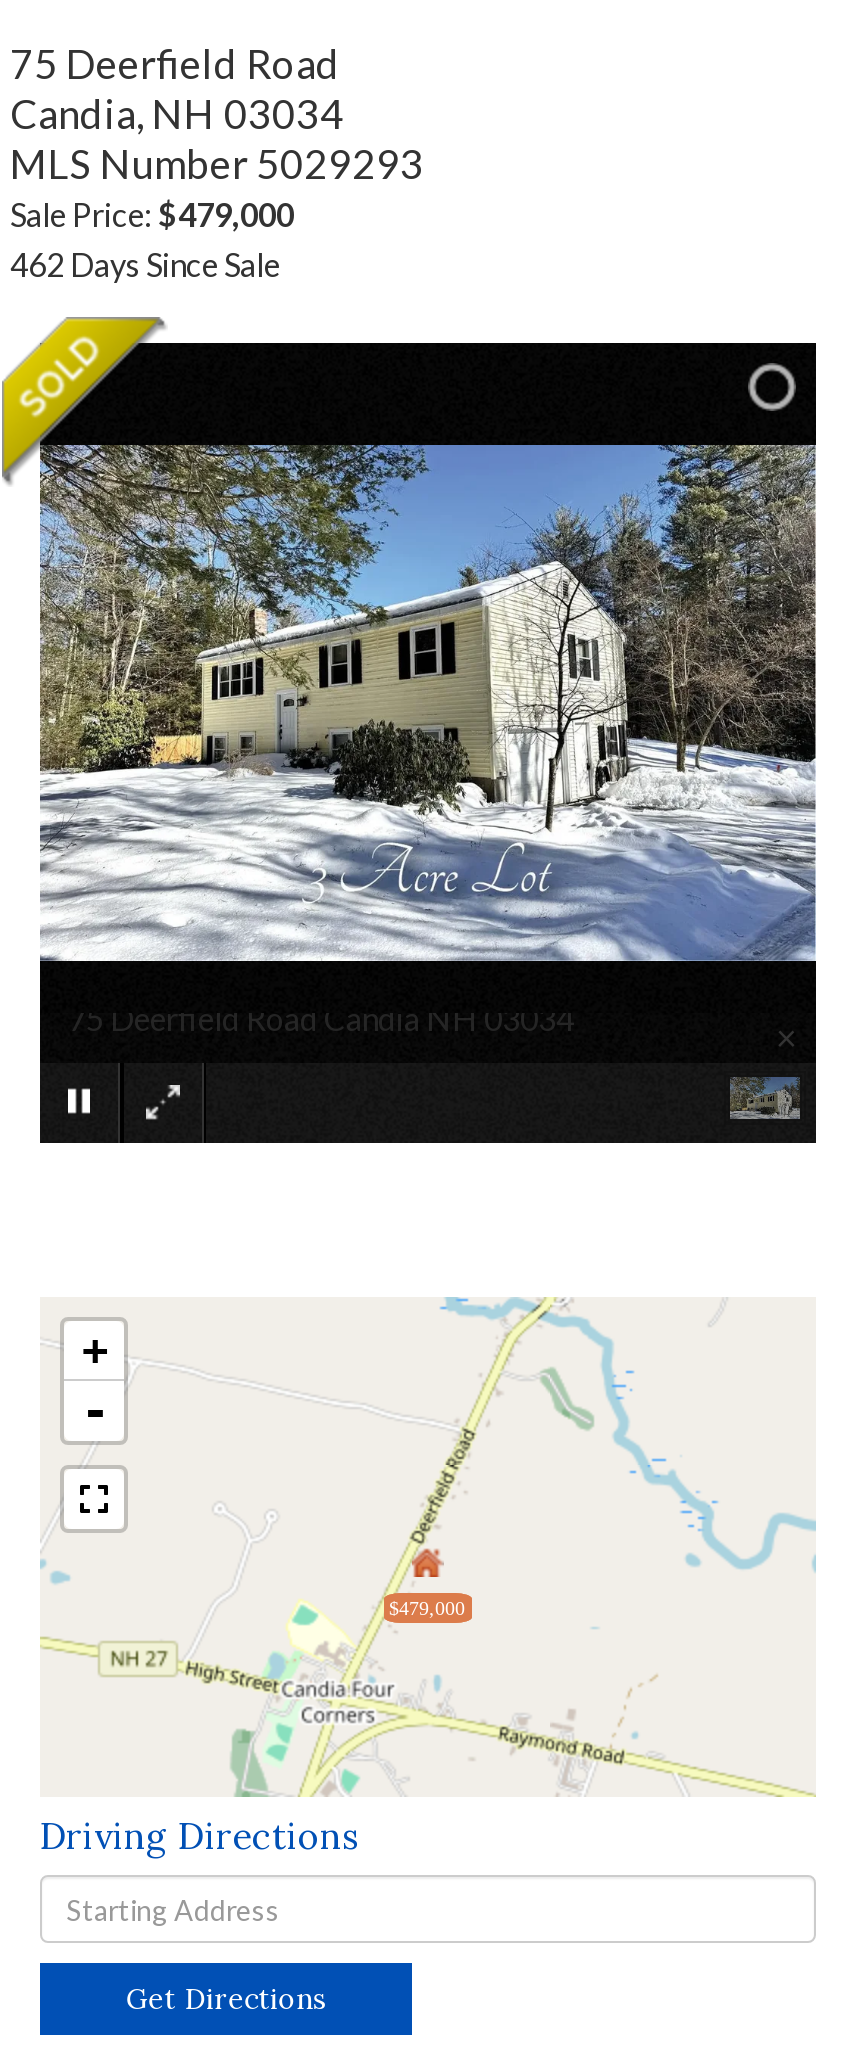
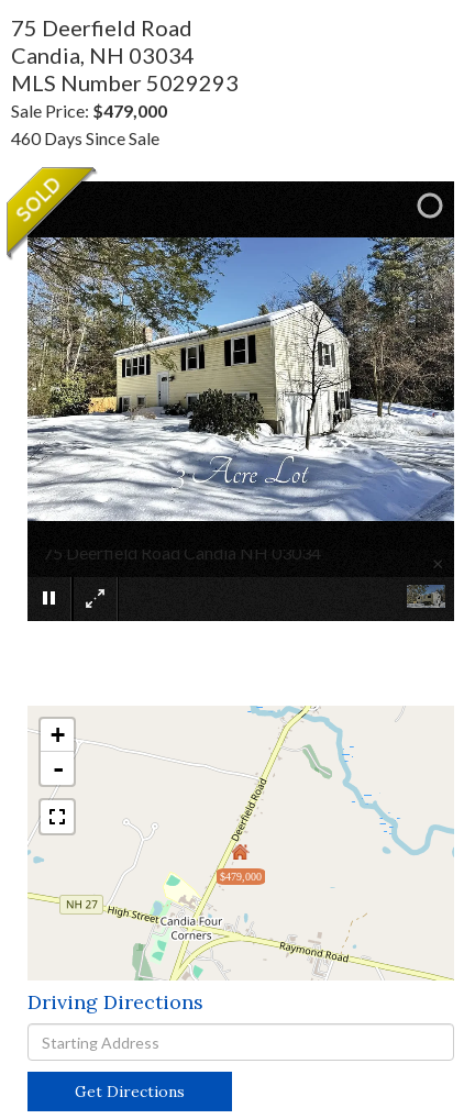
- 462 Days Since Sale
+ 460 Days Since Sale
